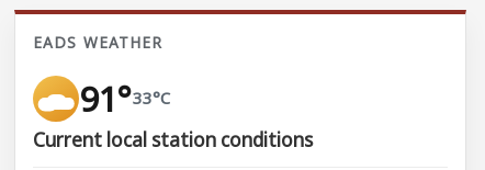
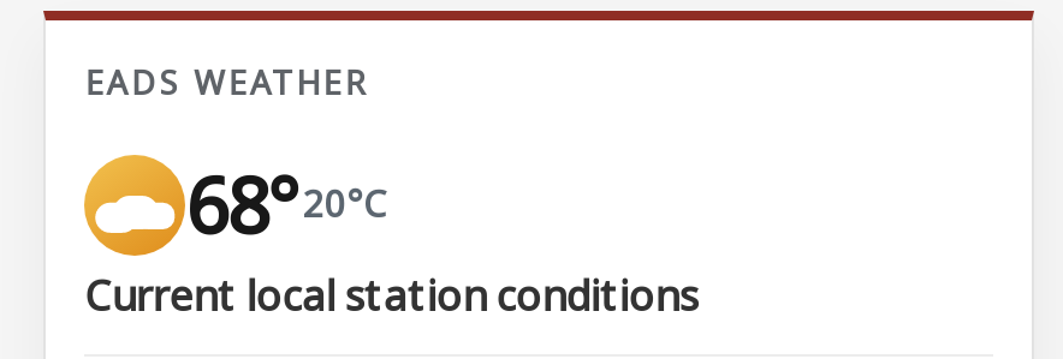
- 91° 33°C
+ 68° 20°C
